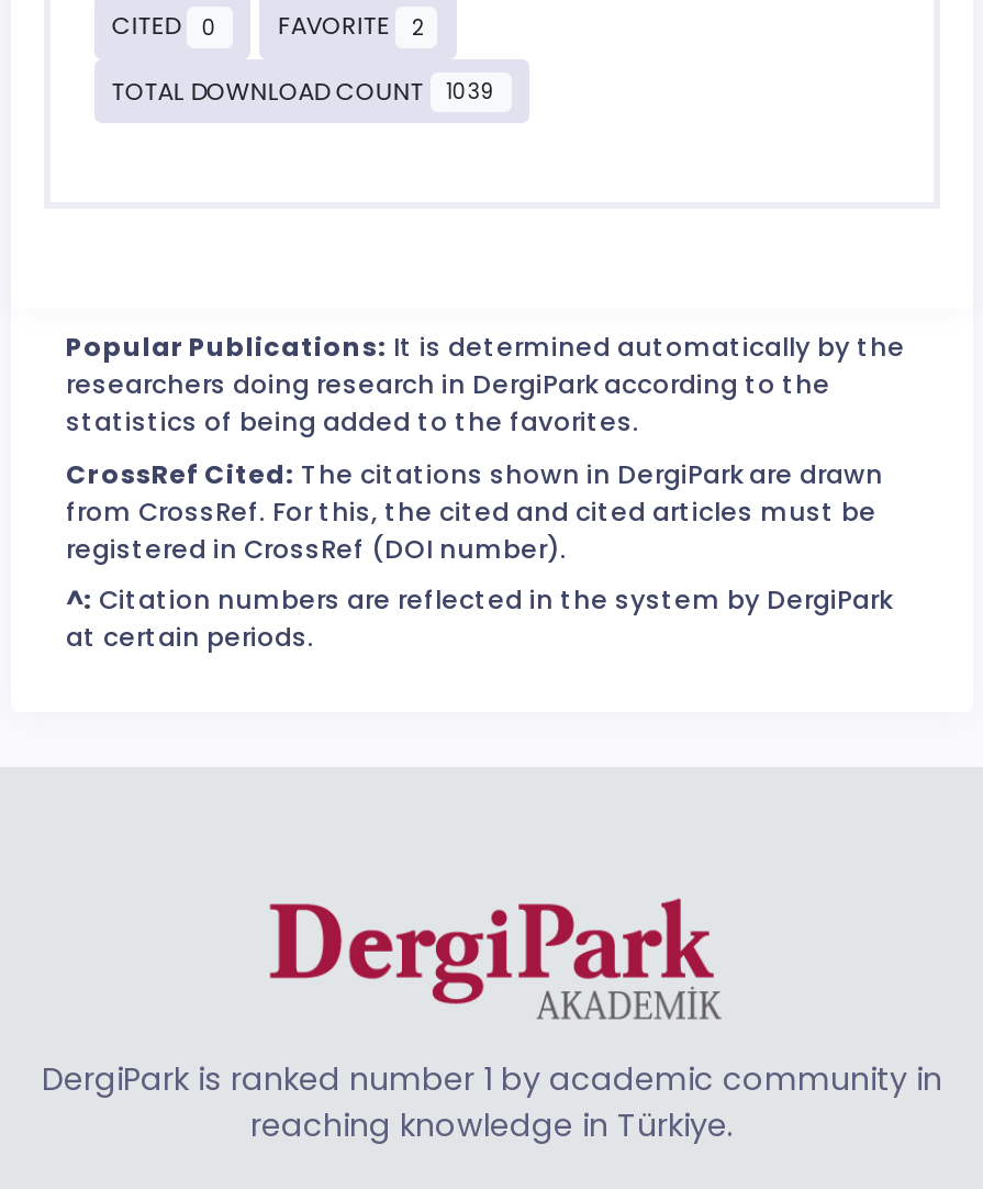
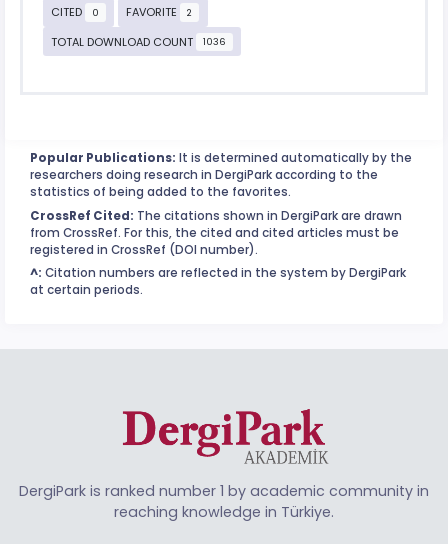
- TOTAL DOWNLOAD COUNT 1039
+ TOTAL DOWNLOAD COUNT 1036
